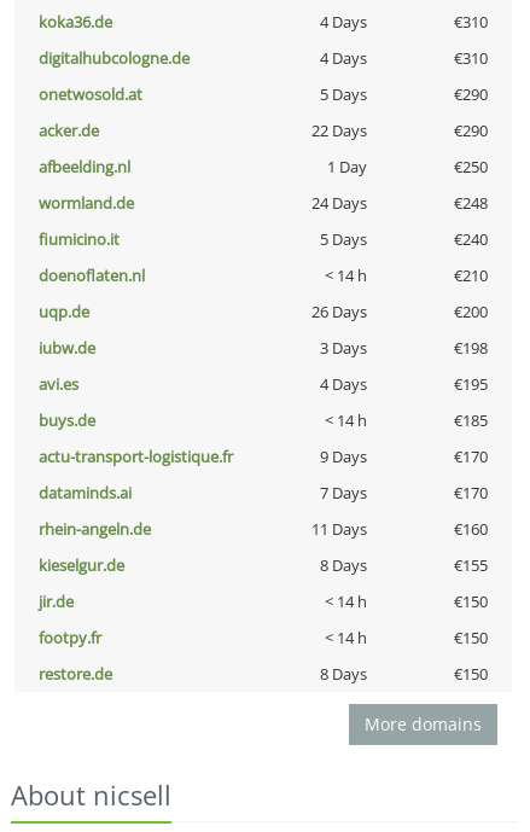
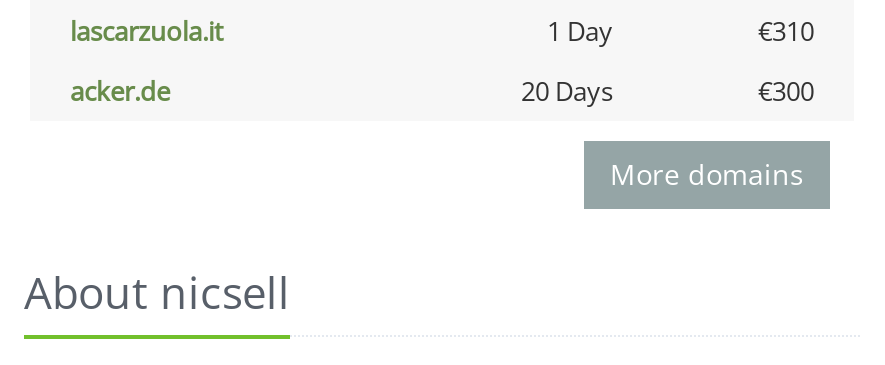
- koka36.de
- 4 Days
+ lascarzuola.it
+ 1 Day

- digitalhubcologne.de
- 4 Days
- €310
- onetwosold.at
- 5 Days
- €290

- 22 Days
- €290
- afbeelding.nl
- 1 Day
- €250
- wormland.de
- 24 Days
- €248
- fiumicino.it
- 5 Days
- €240
- doenoflaten.nl
- < 14 h
- €210
- uqp.de
- 26 Days
- €200
- iubw.de
- 3 Days
- €198
- avi.es
- 4 Days
- €195
- buys.de
- < 14 h
- €185
- actu-transport-logistique.fr
- 9 Days
- €170
- dataminds.ai
- 7 Days
- €170
- rhein-angeln.de
- 11 Days
- €160
- kieselgur.de
- 8 Days
- €155
- jir.de
- < 14 h
- €150
- footpy.fr
- < 14 h
- €150
- restore.de
- 8 Days
- €150
+ 20 Days
+ €300
